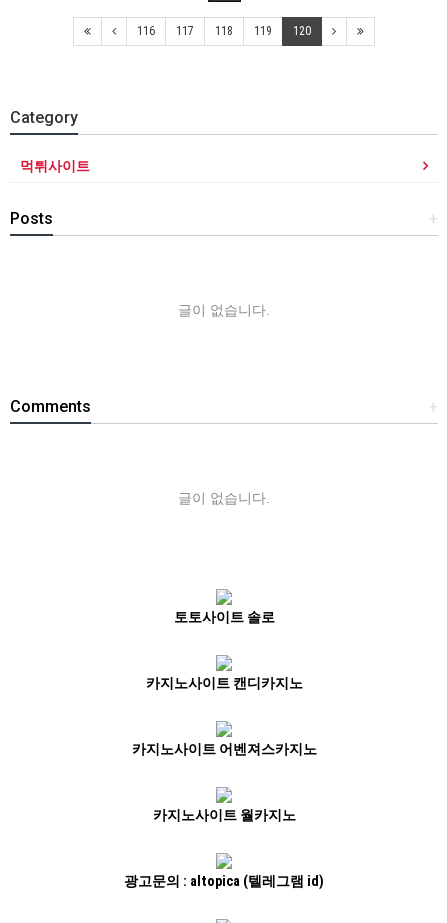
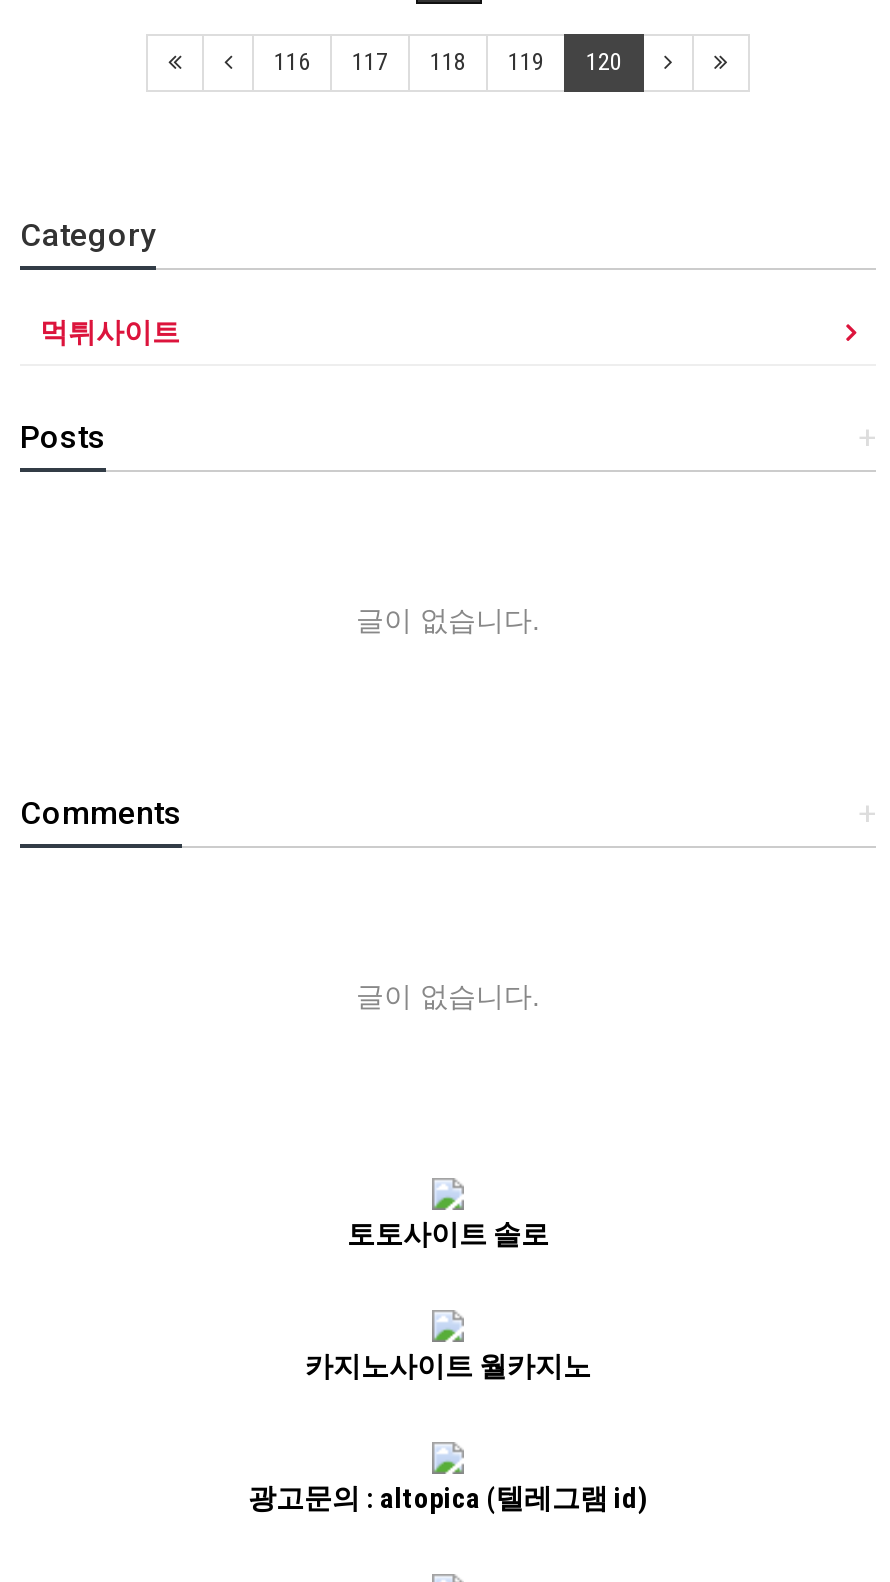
- 카지노사이트 캔디카지노

- 카지노사이트 어벤져스카지노
